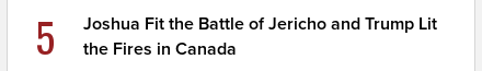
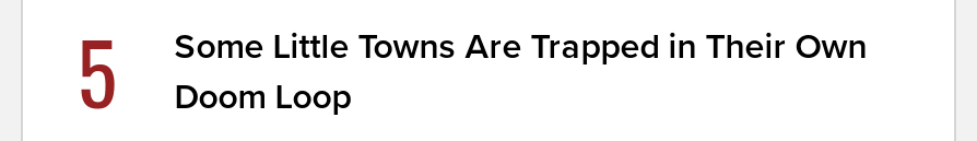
- Joshua Fit the Battle of Jericho and Trump Lit
- the Fires in Canada
+ Some Little Towns Are Trapped in Their Own
+ Doom Loop
